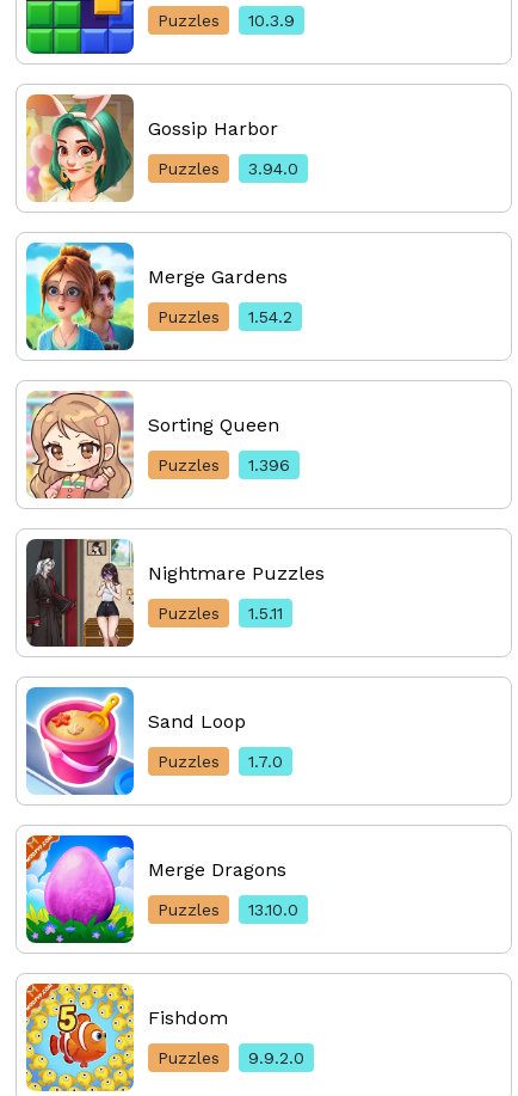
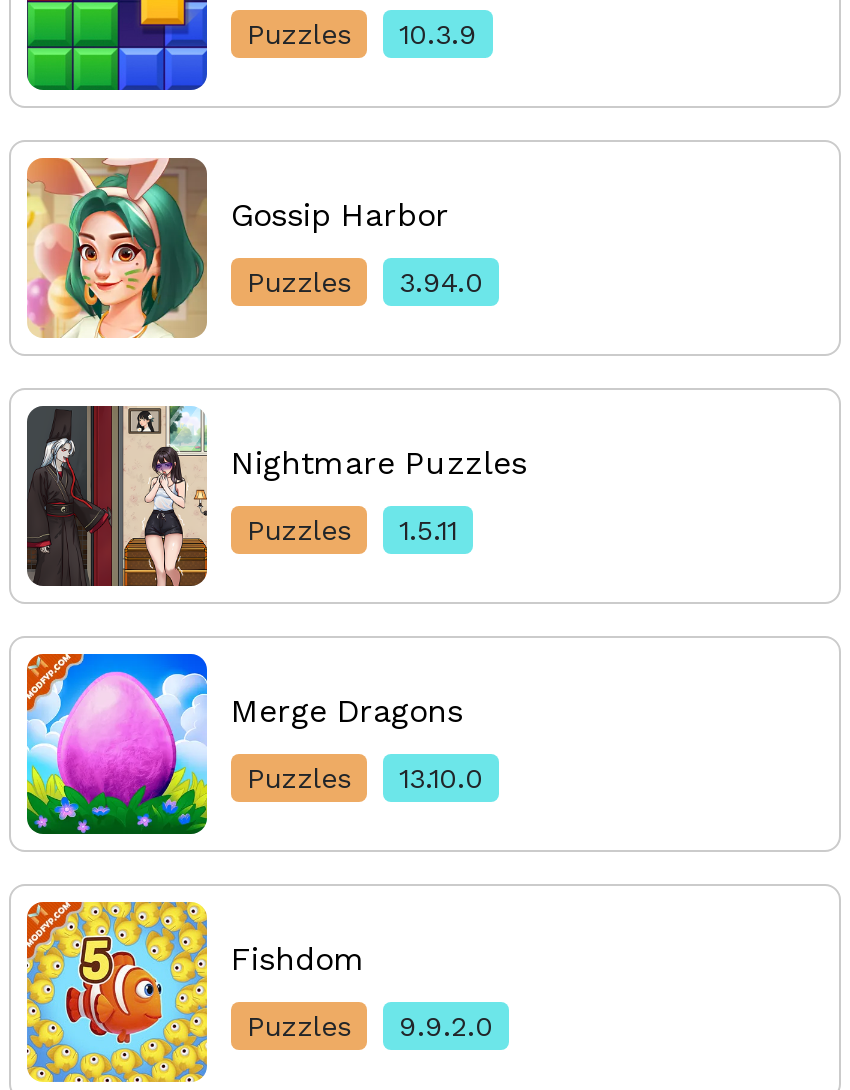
- [image]
- Merge Gardens
- Puzzles
- 1.54.2

- [image]
- Sorting Queen
- Puzzles
- 1.396

- [image]
- Sand Loop
- Puzzles
- 1.7.0
